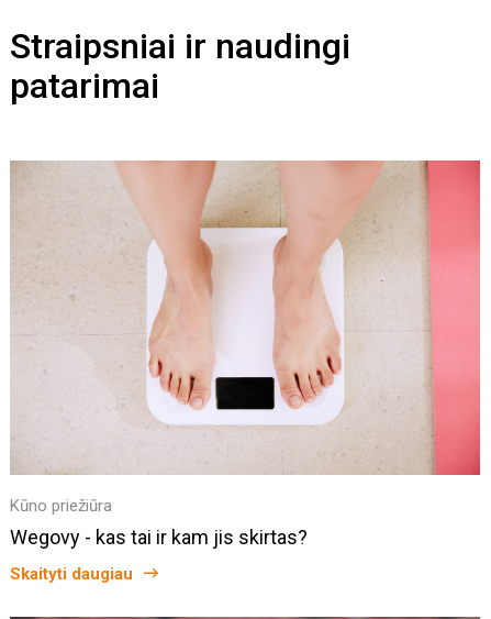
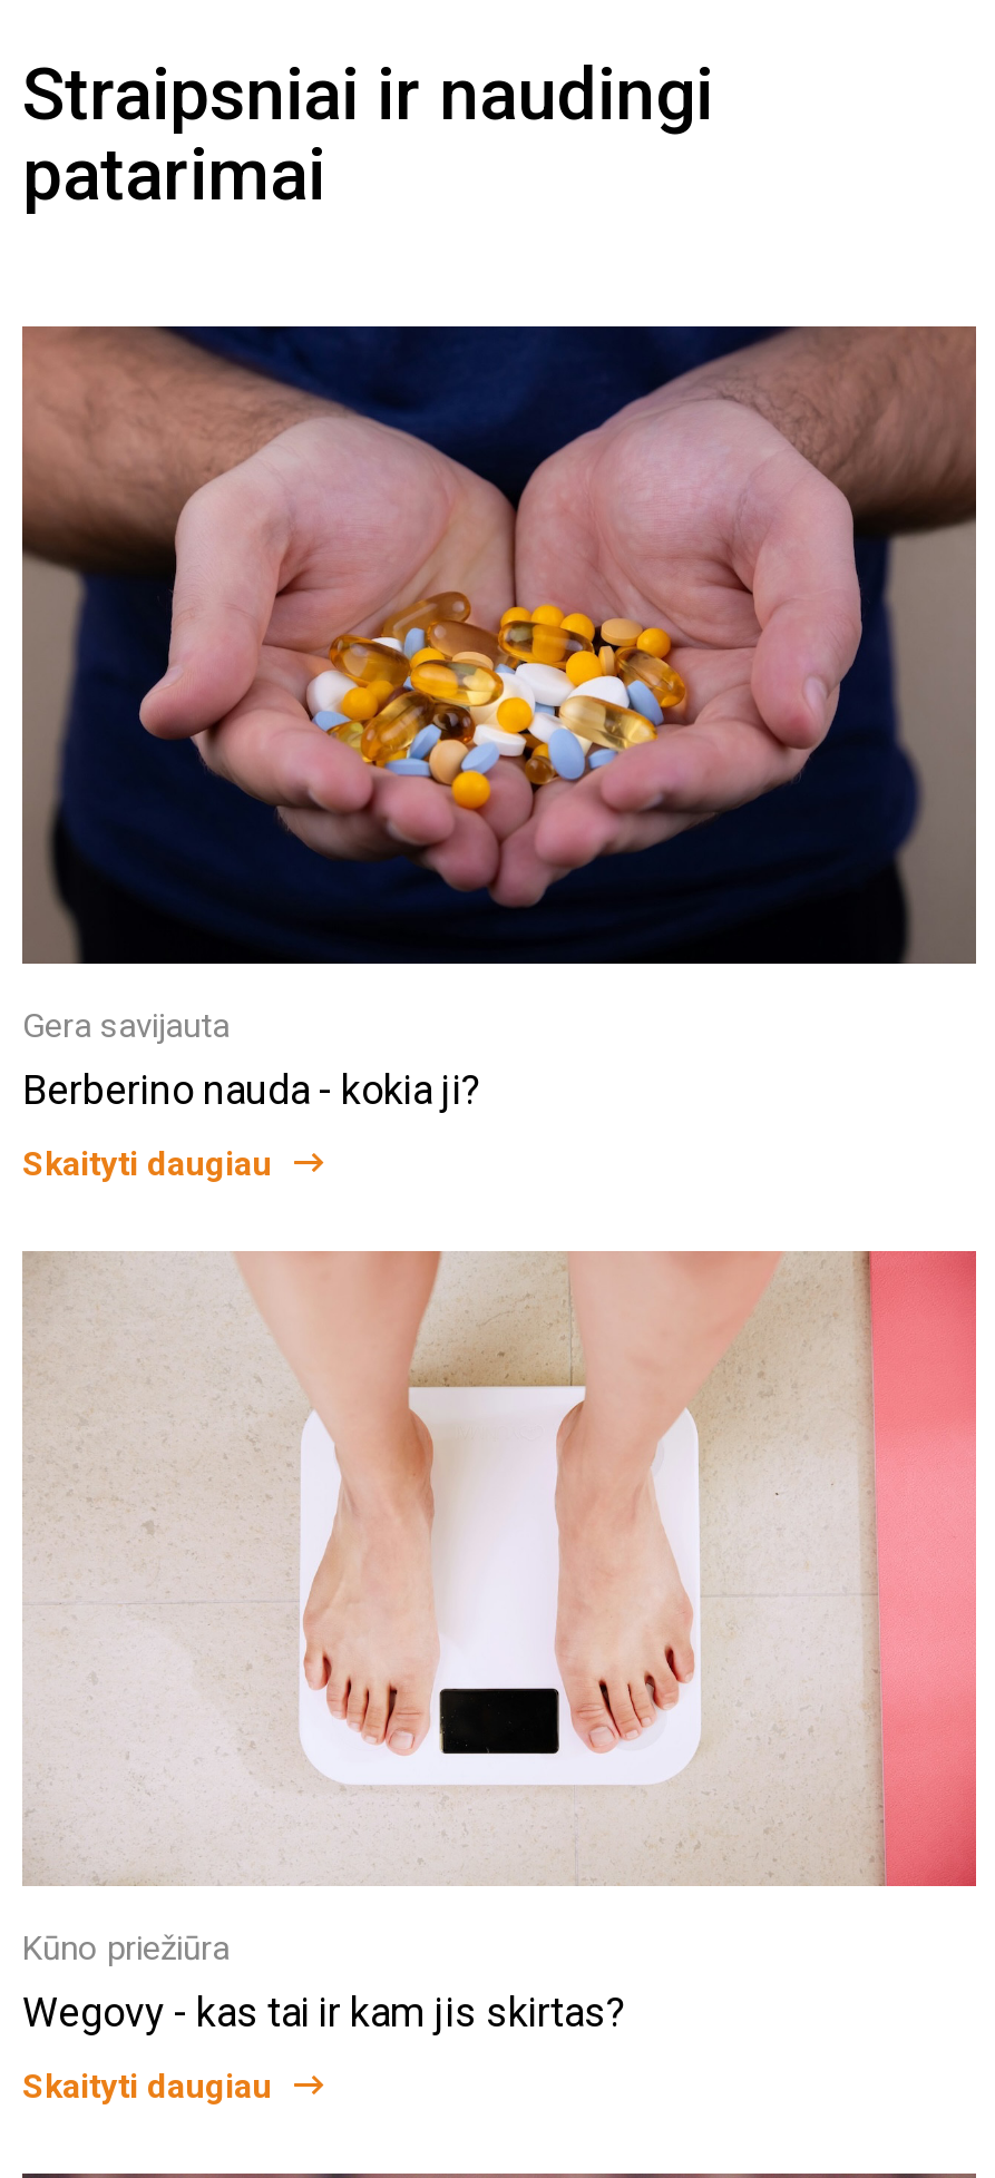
+ [image]
+ Gera savijauta
+ Berberino nauda - kokia ji?
+ Skaityti daugiau
